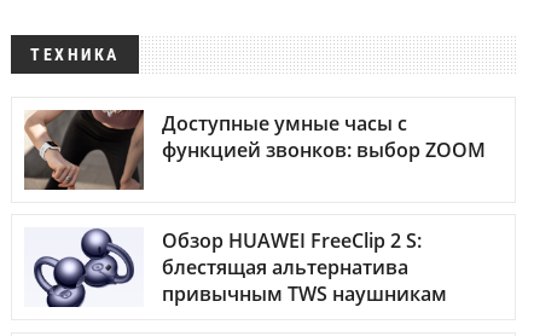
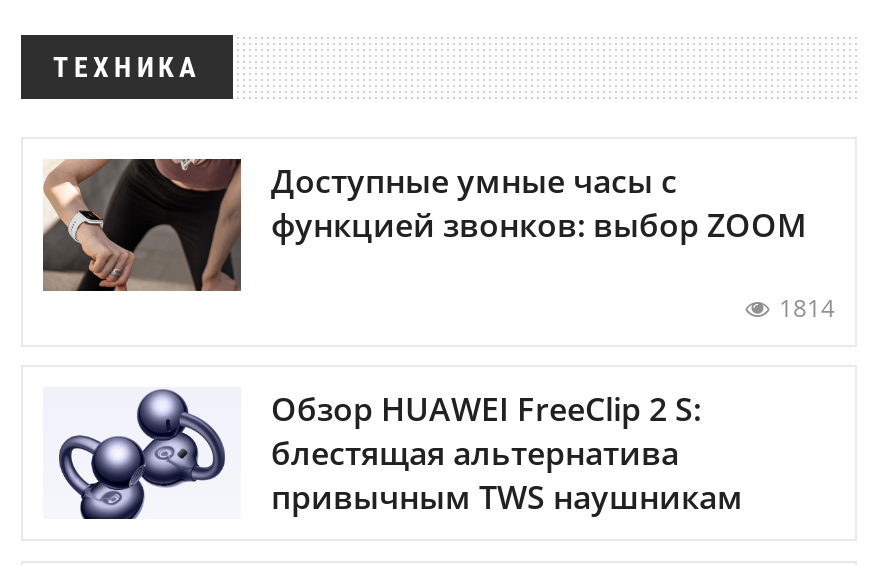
+ 1814
